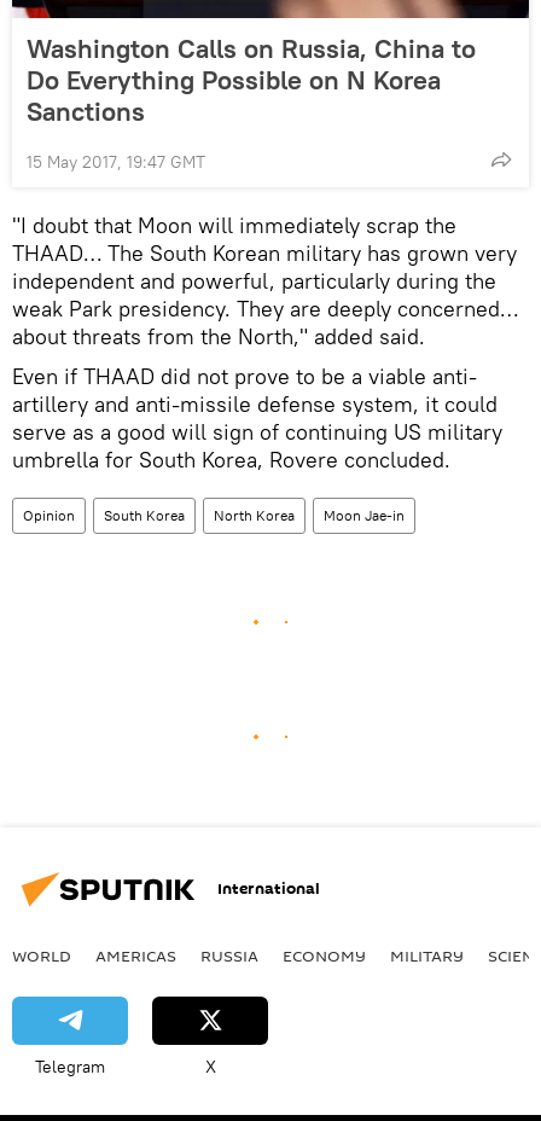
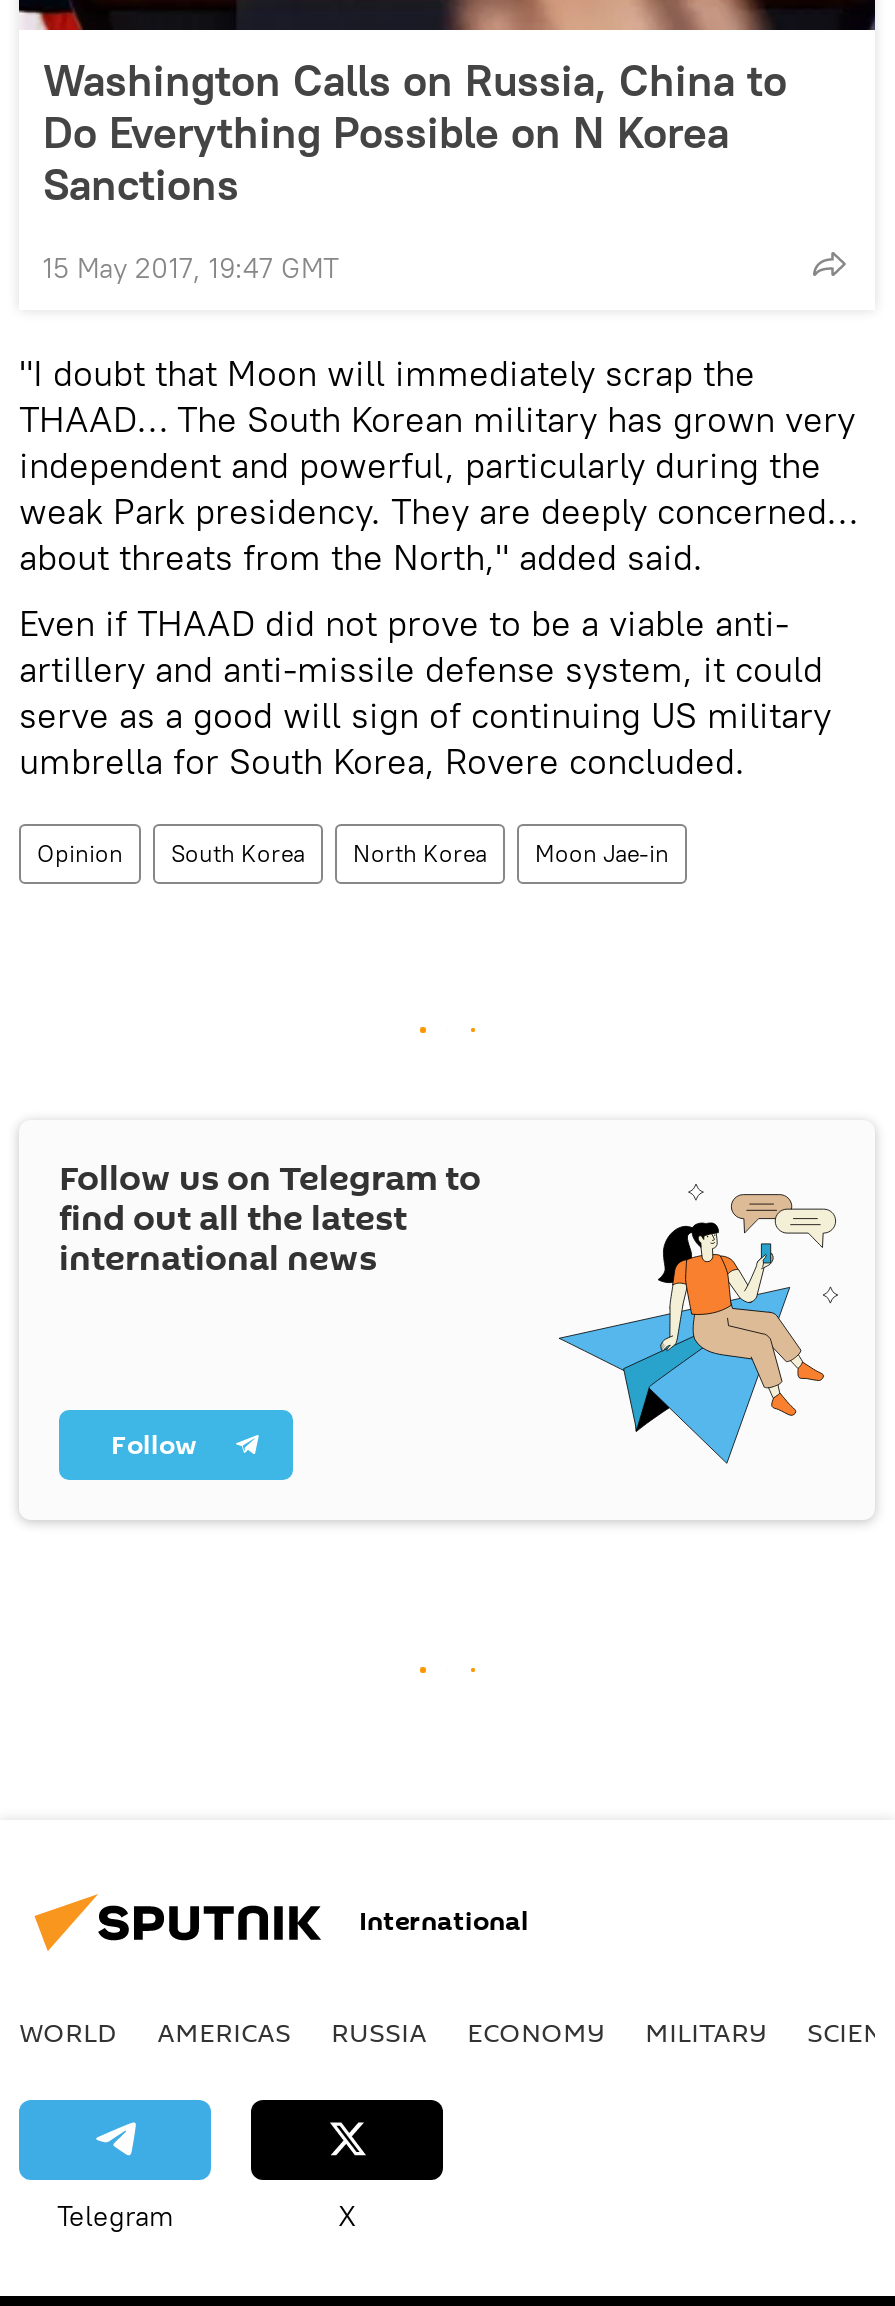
+ [image]
+ Follow us on Telegram to
+ find out all the latest
+ international news

+ Follow
